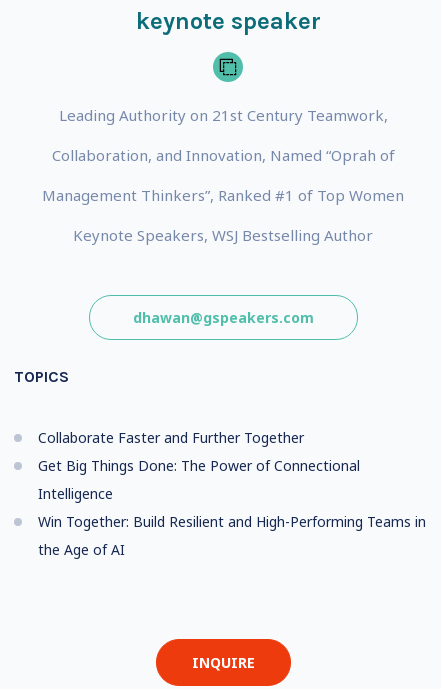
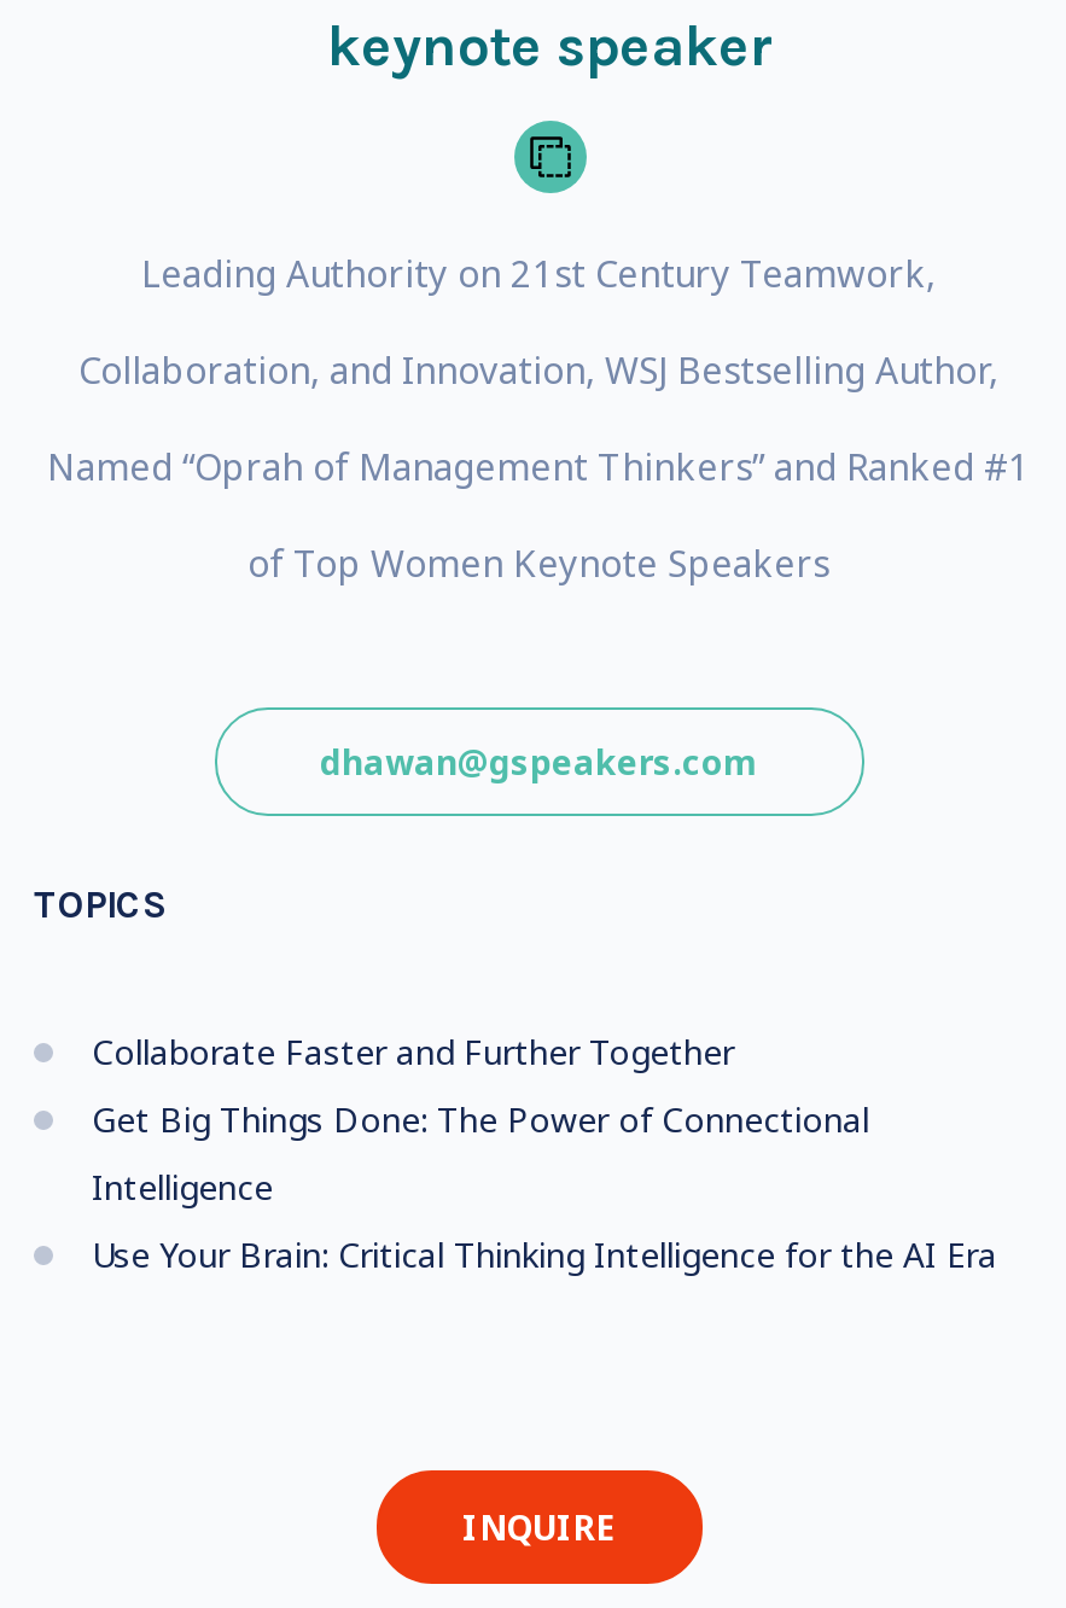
- Collaboration, and Innovation, Named “Oprah of
+ Collaboration, and Innovation, WSJ Bestselling Author,

- Management Thinkers”, Ranked #1 of Top Women
+ Named “Oprah of Management Thinkers” and Ranked #1

- Keynote Speakers, WSJ Bestselling Author
+ of Top Women Keynote Speakers

- Win Together: Build Resilient and High-Performing Teams in
- the Age of AI
+ Use Your Brain: Critical Thinking Intelligence for the AI Era
